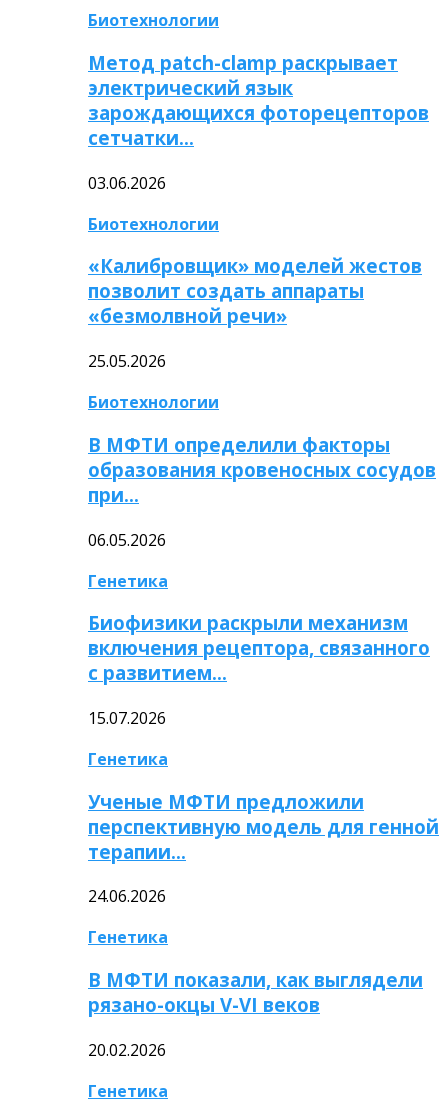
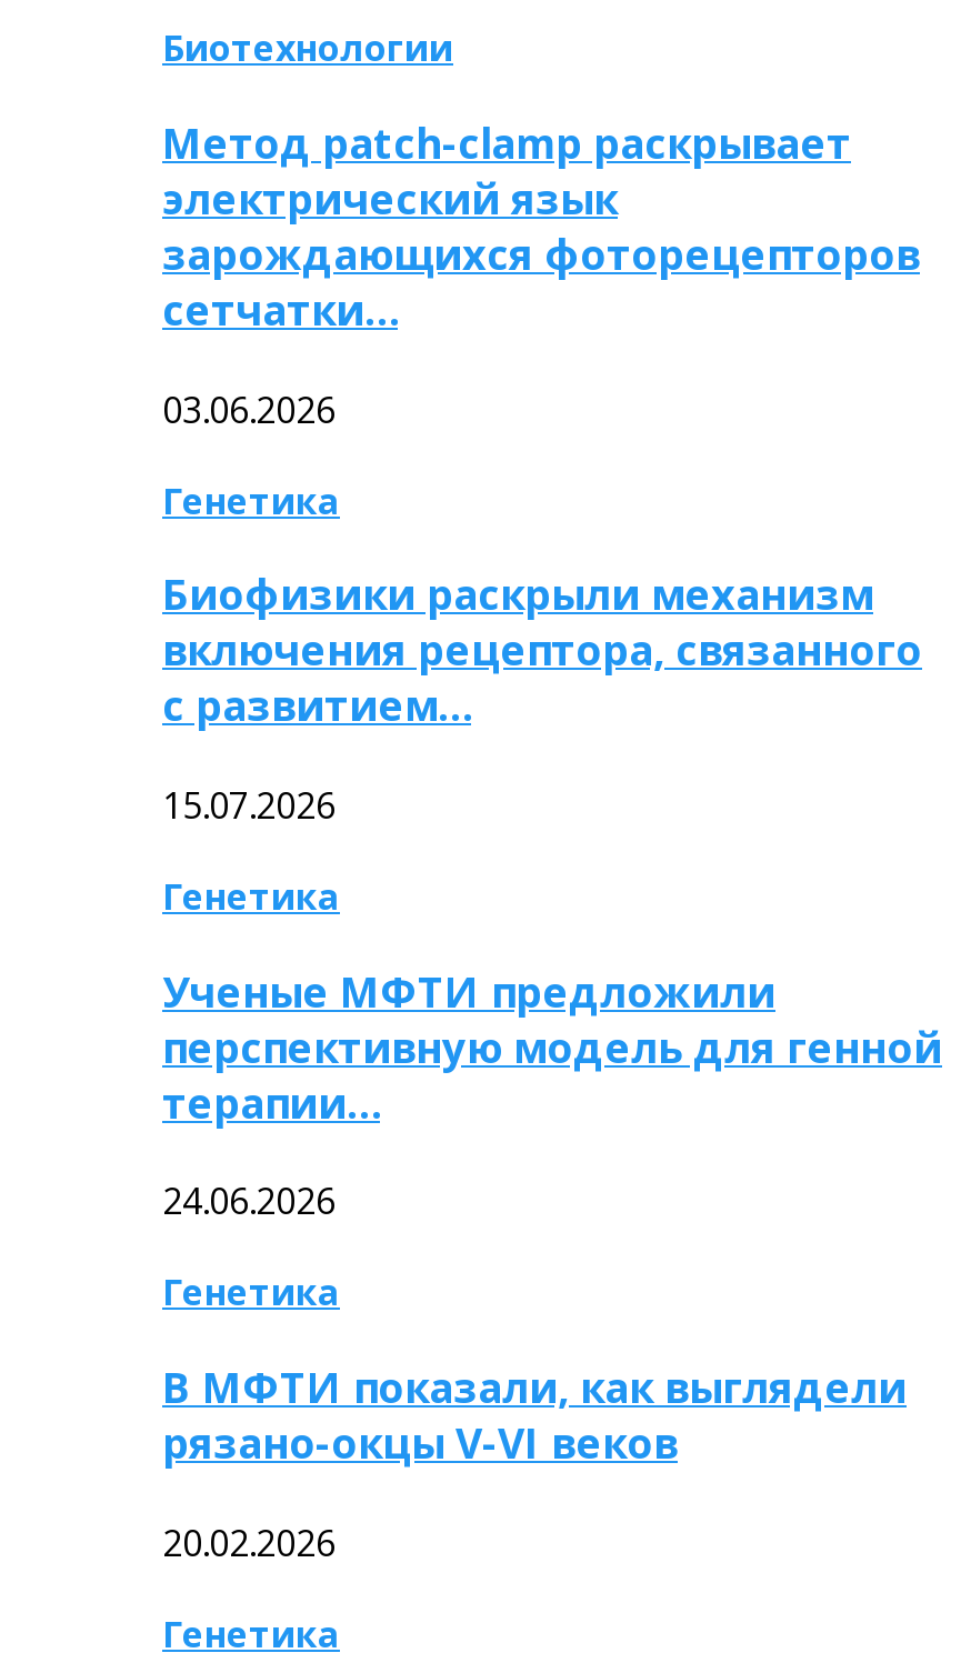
- Биотехнологии
- «Калибровщик» моделей жестов
- позволит создать аппараты
- «безмолвной речи»
- 25.05.2026
- Биотехнологии
- В МФТИ определили факторы
- образования кровеносных сосудов
- при…
- 06.05.2026
